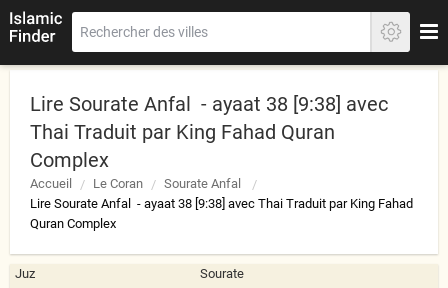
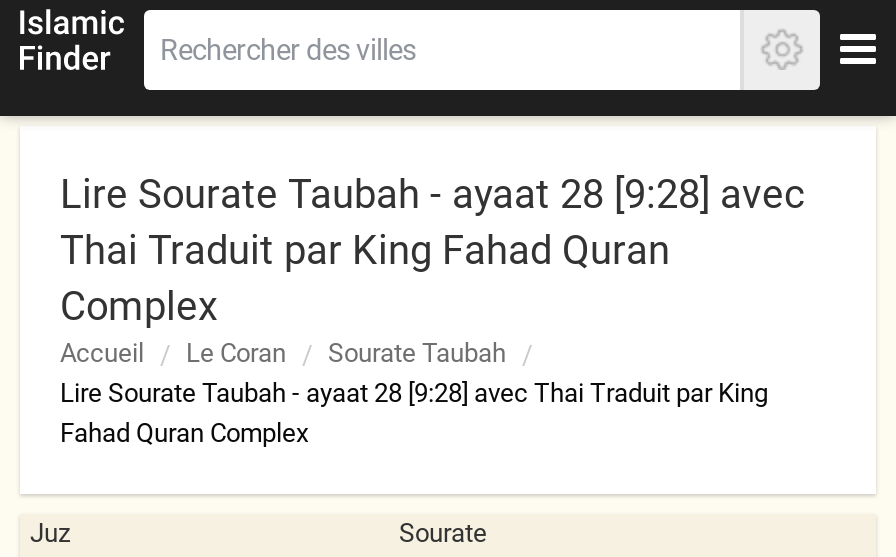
- Lire Sourate Anfal - ayaat 38 [9:38] avec
+ Lire Sourate Taubah - ayaat 28 [9:28] avec

- Sourate Anfal
- Lire Sourate Anfal - ayaat 38 [9:38] avec Thai Traduit par King Fahad
- Quran Complex
+ Sourate Taubah
+ Lire Sourate Taubah - ayaat 28 [9:28] avec Thai Traduit par King
+ Fahad Quran Complex
